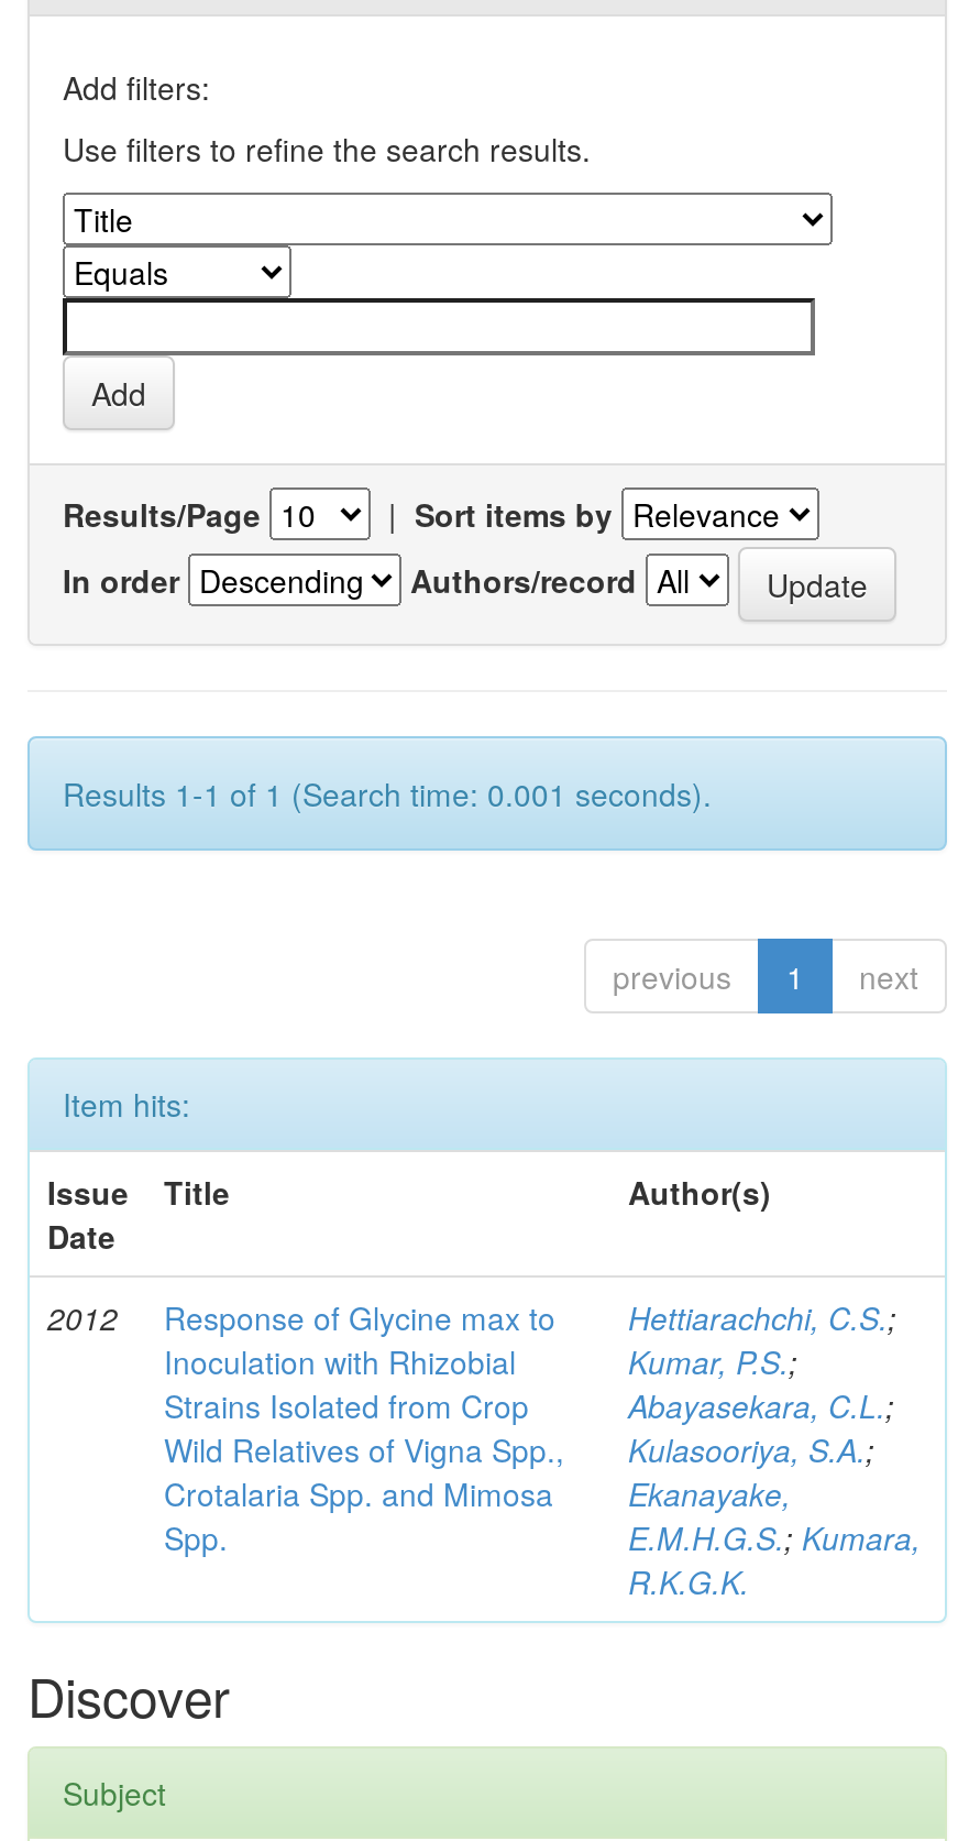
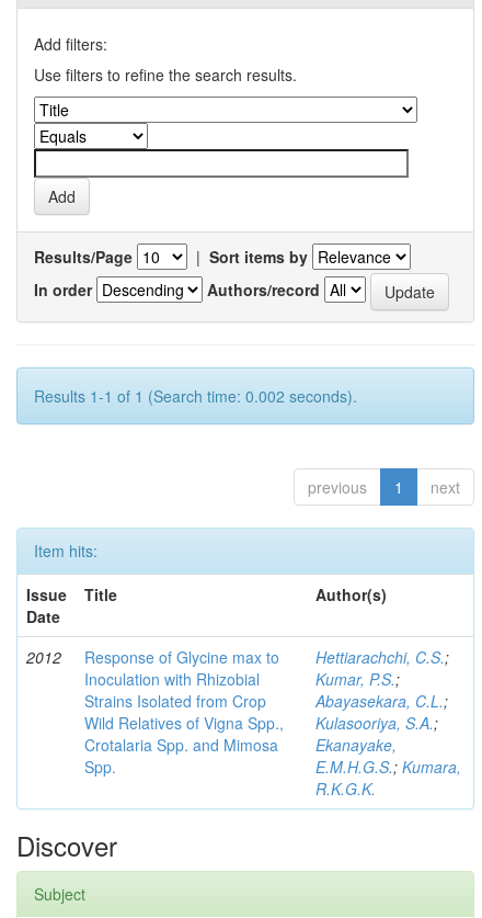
- Results 1-1 of 1 (Search time: 0.001 seconds).
+ Results 1-1 of 1 (Search time: 0.002 seconds).
